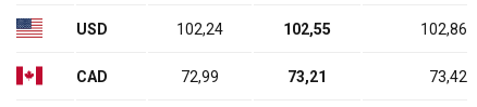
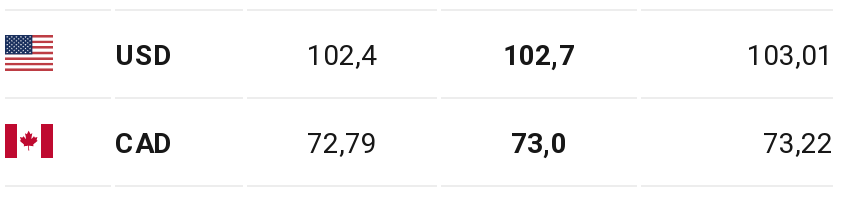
- 102,24
+ 102,4

- 102,55
+ 102,7

- 102,86
+ 103,01

- 72,99
+ 72,79

- 73,21
+ 73,0

- 73,42
+ 73,22
